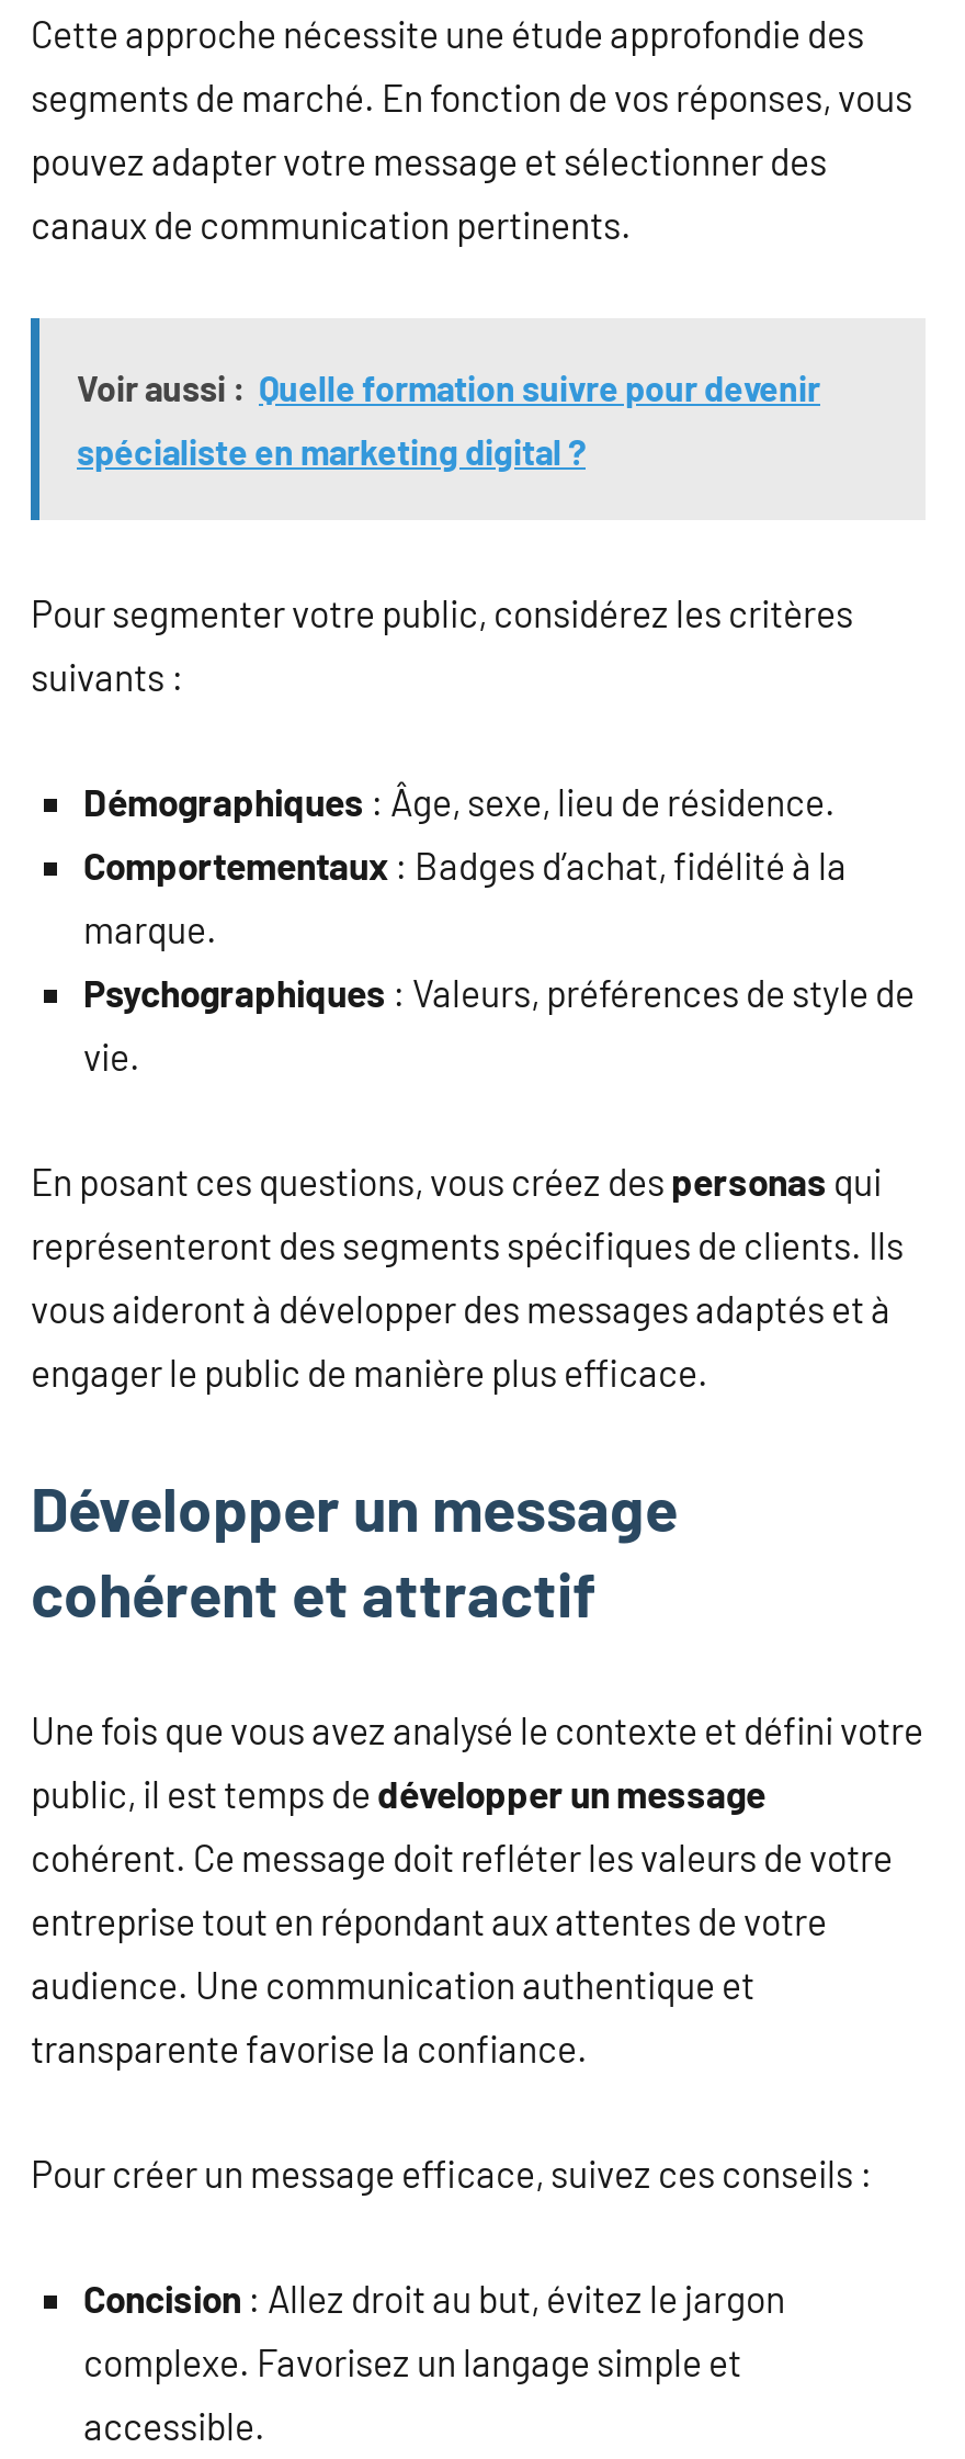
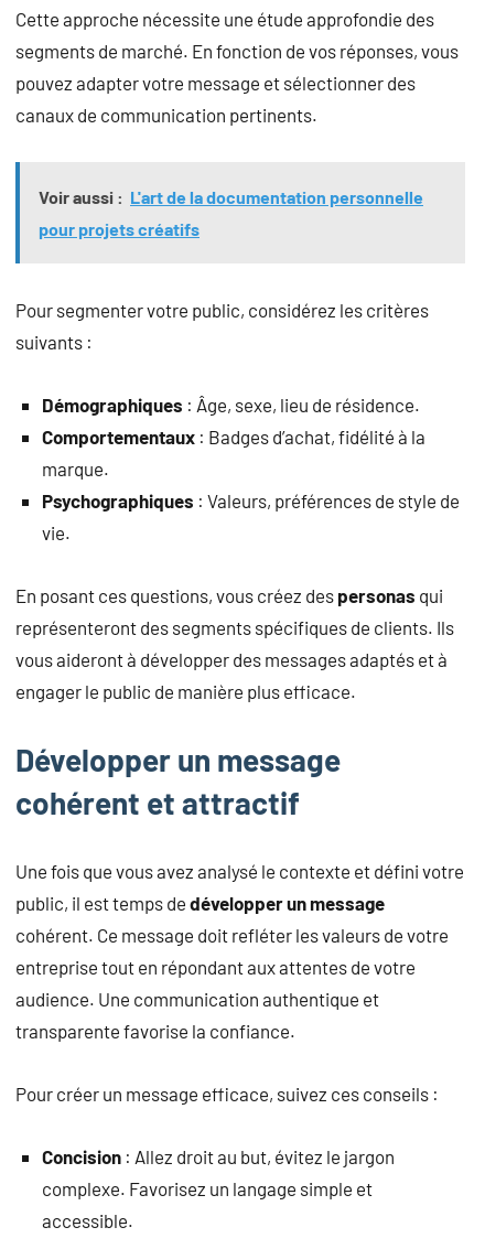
- Voir aussi : Quelle formation suivre pour devenir
+ Voir aussi : L'art de la documentation personnelle

- spécialiste en marketing digital ?
+ pour projets créatifs
